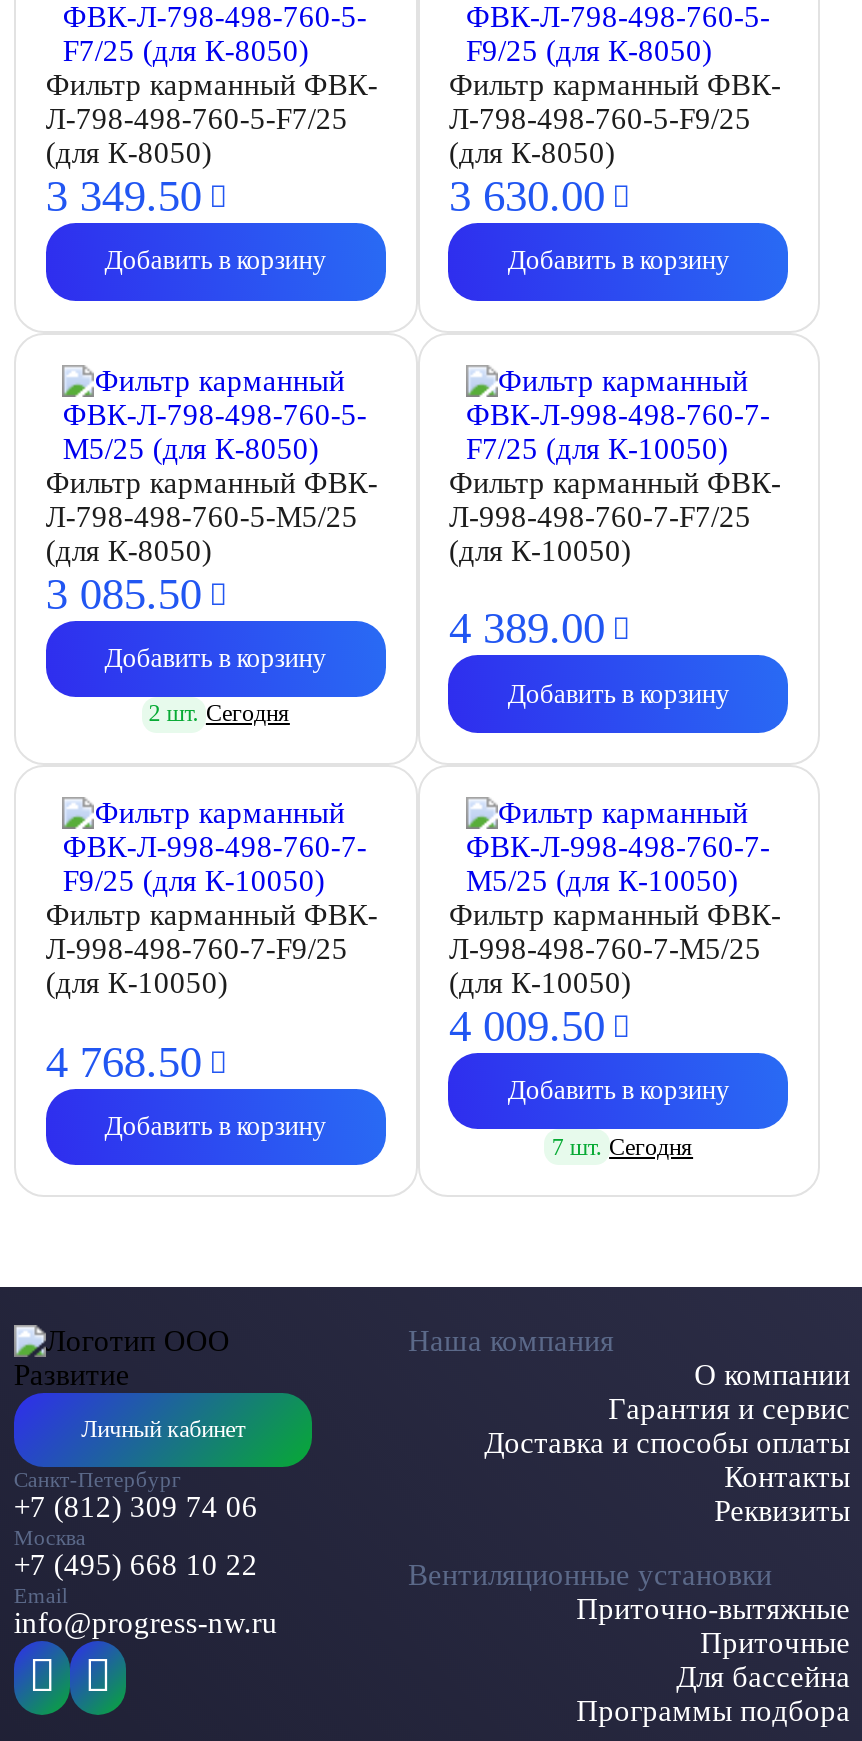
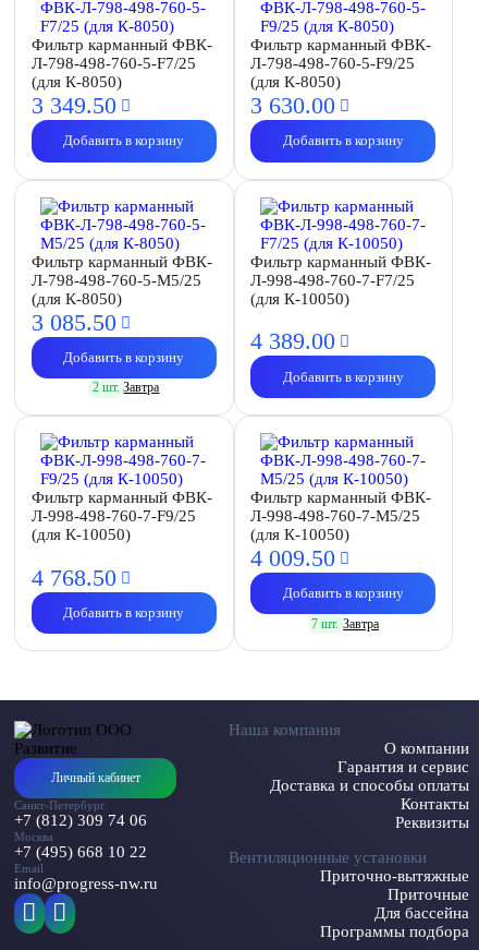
- 2 шт. Сегодня
+ 2 шт. Завтра

- 7 шт. Сегодня
+ 7 шт. Завтра
